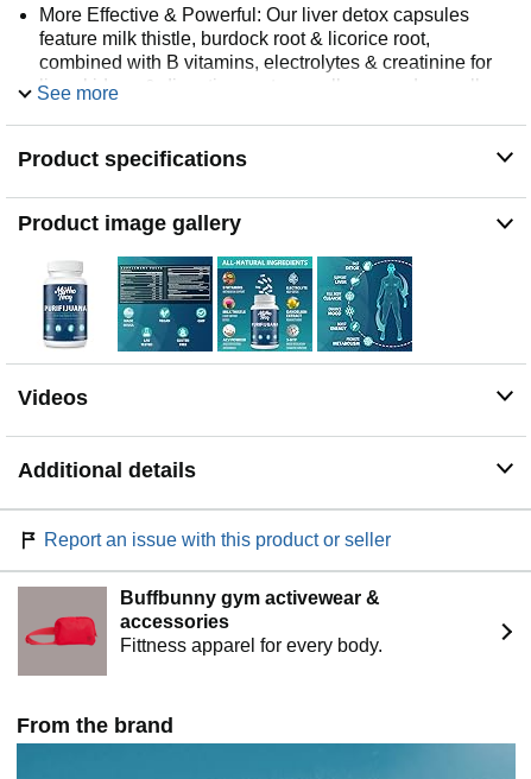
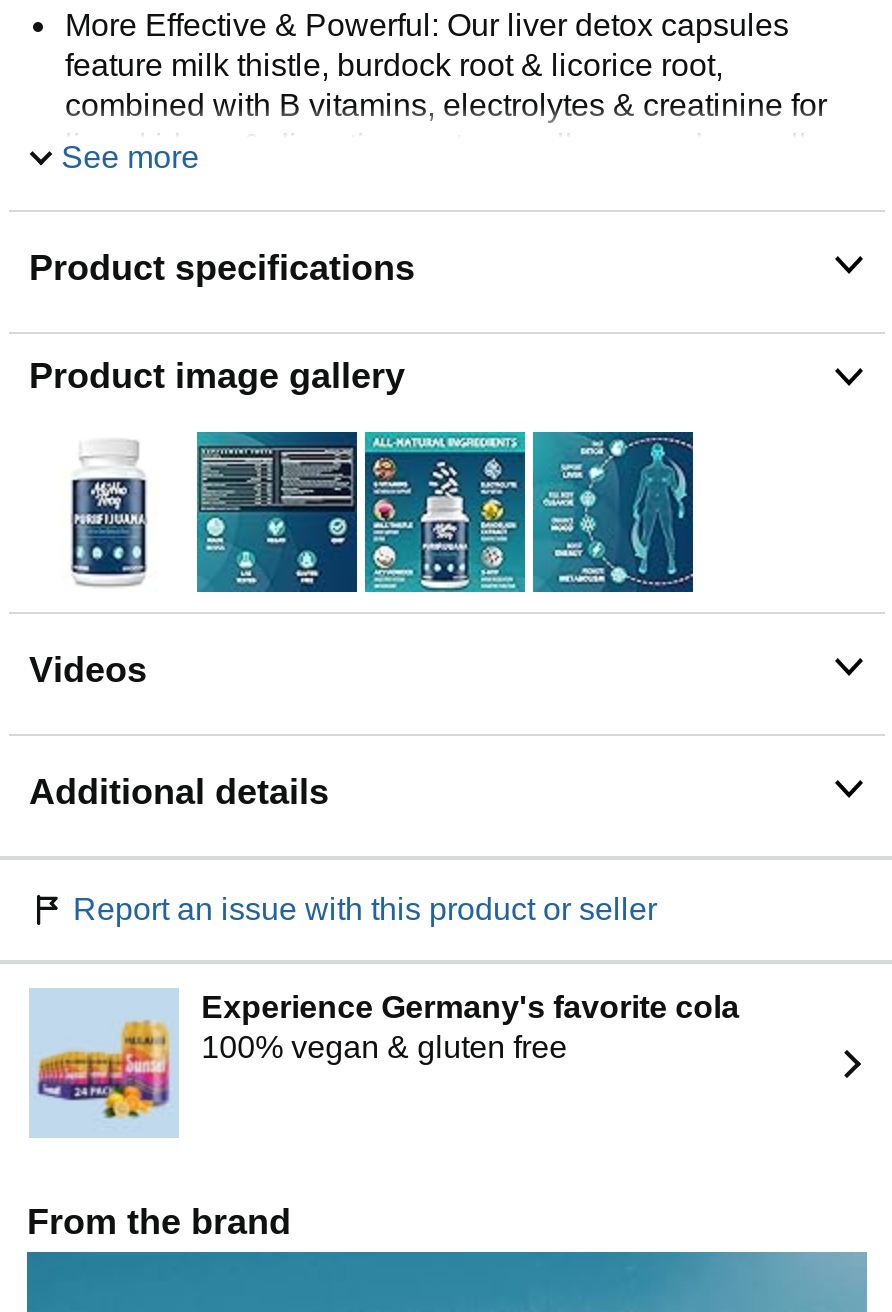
- [image]
- Buffbunny gym activewear &
- accessories
- Fittness apparel for every body.
+ [image]
+ Experience Germany's favorite cola
+ 100% vegan & gluten free
